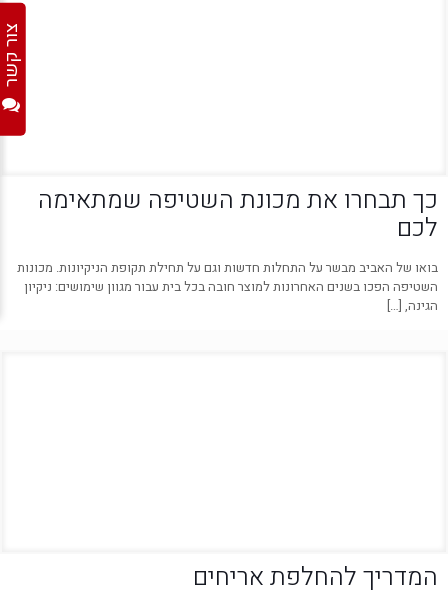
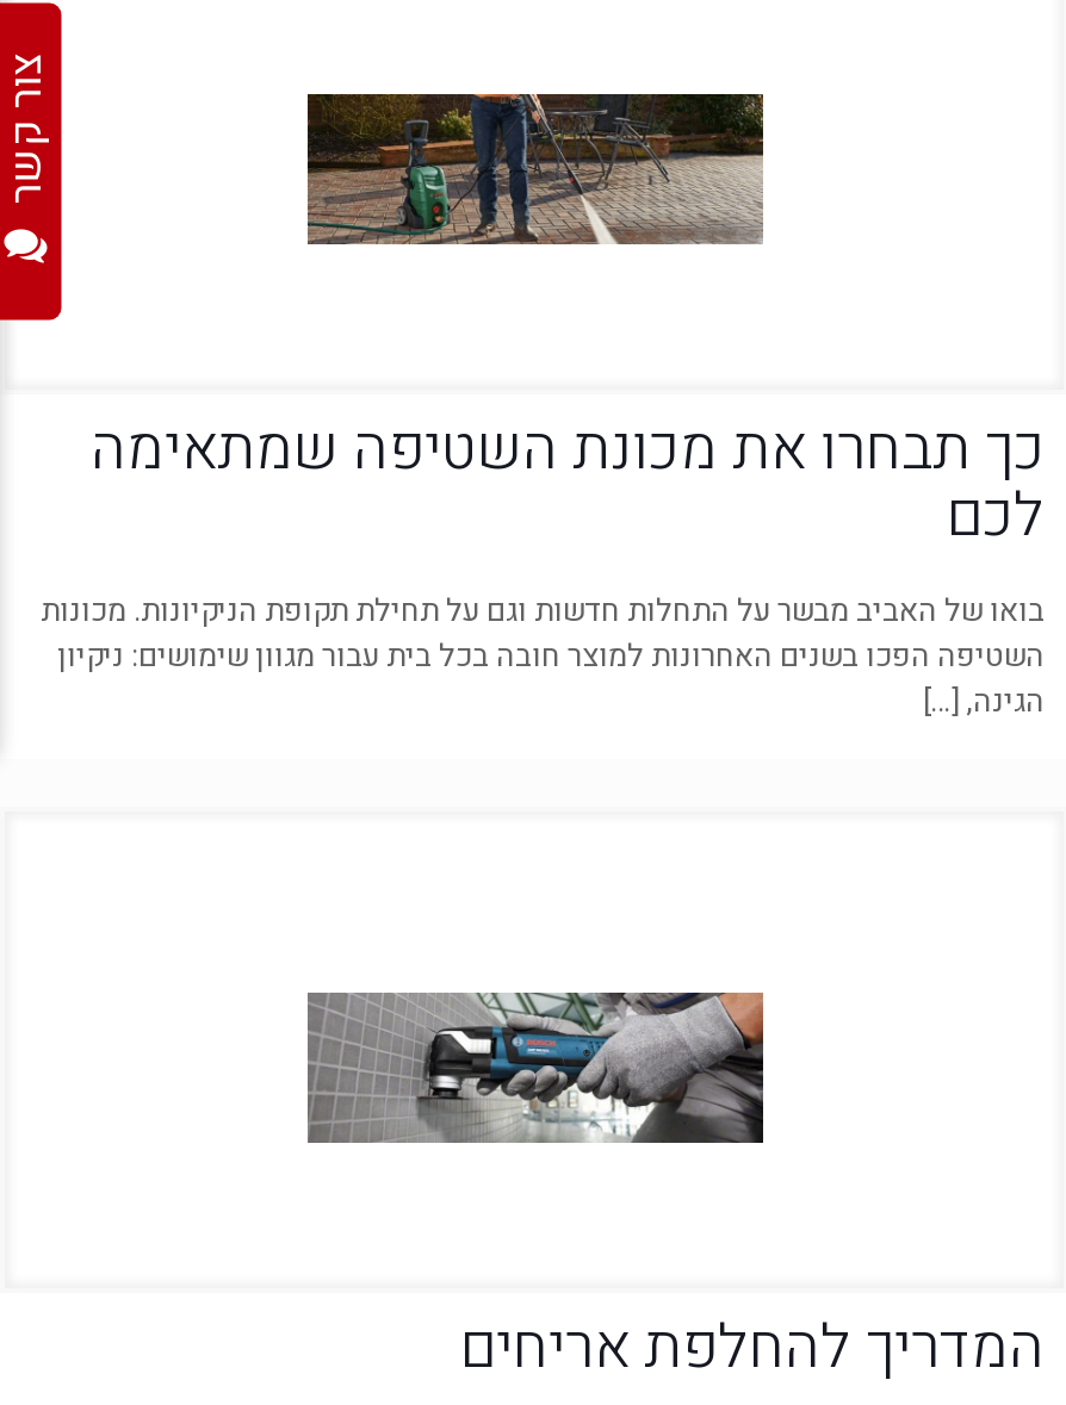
+ [image]

+ [image]
